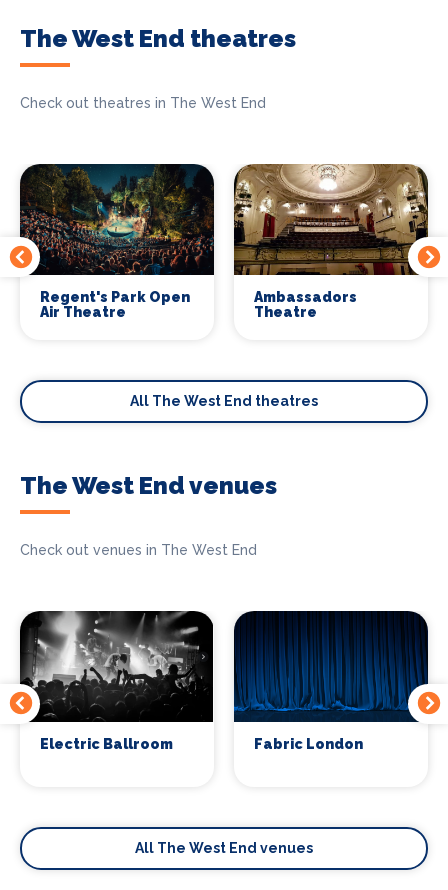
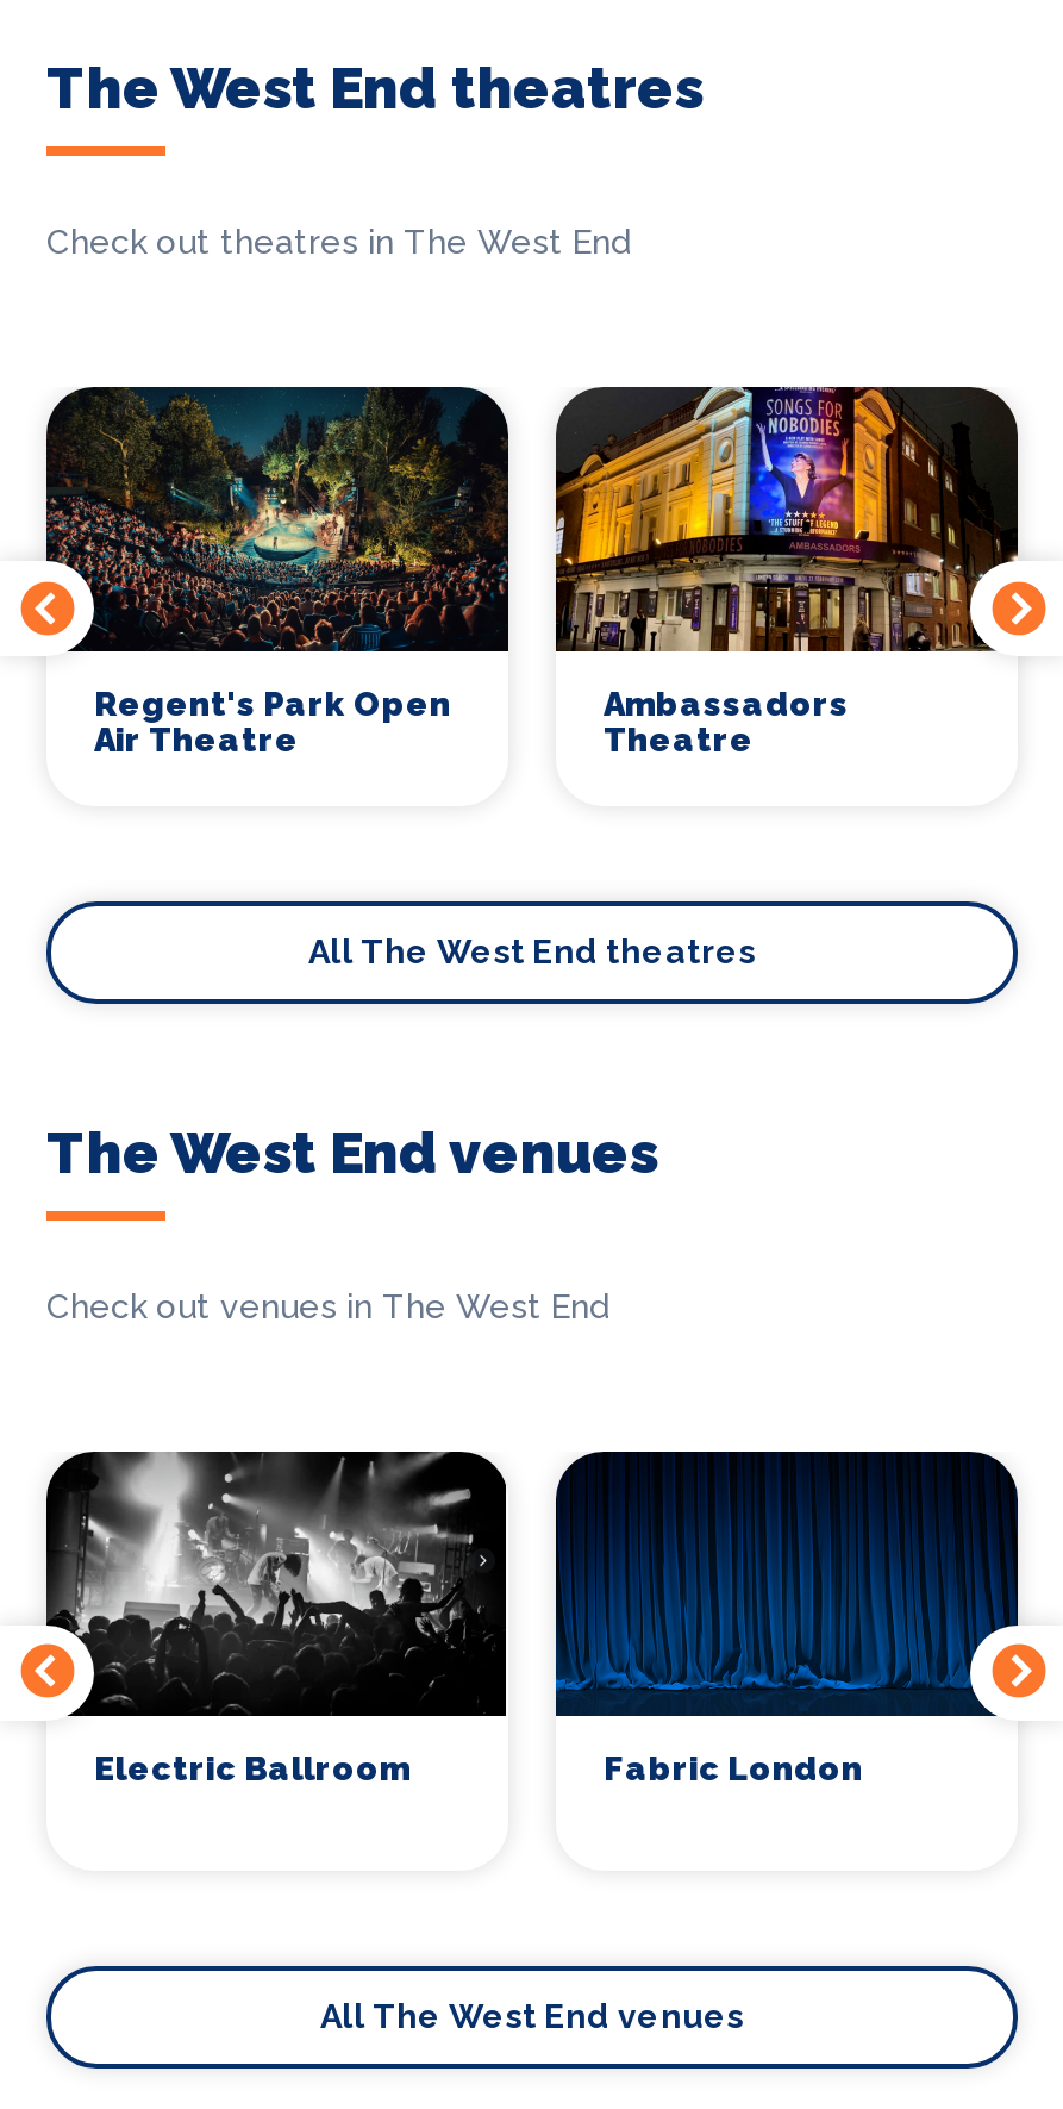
- [image]
+ [image]
